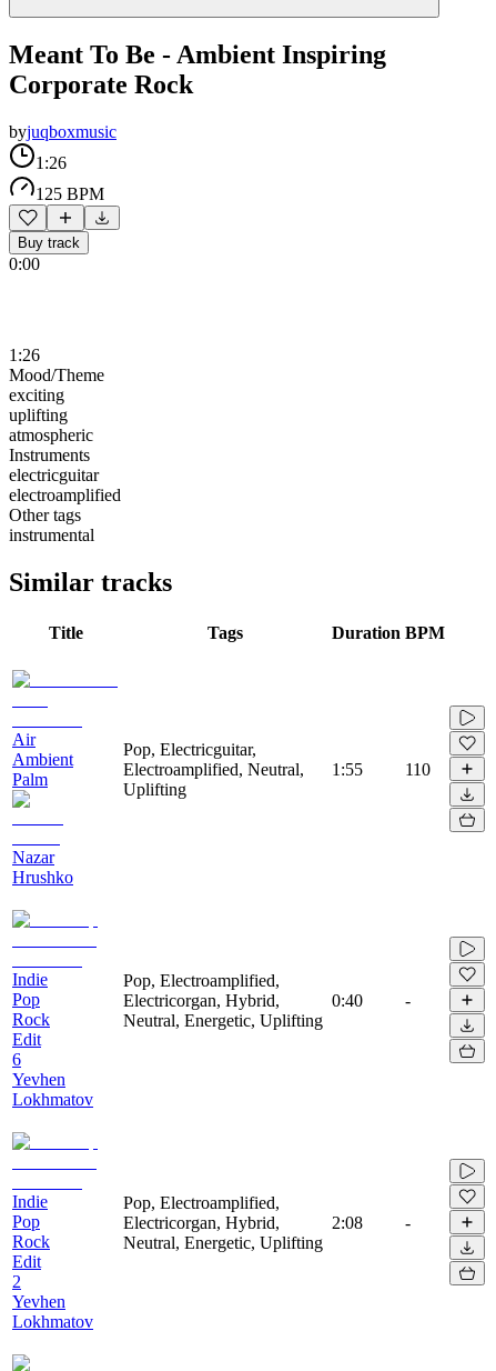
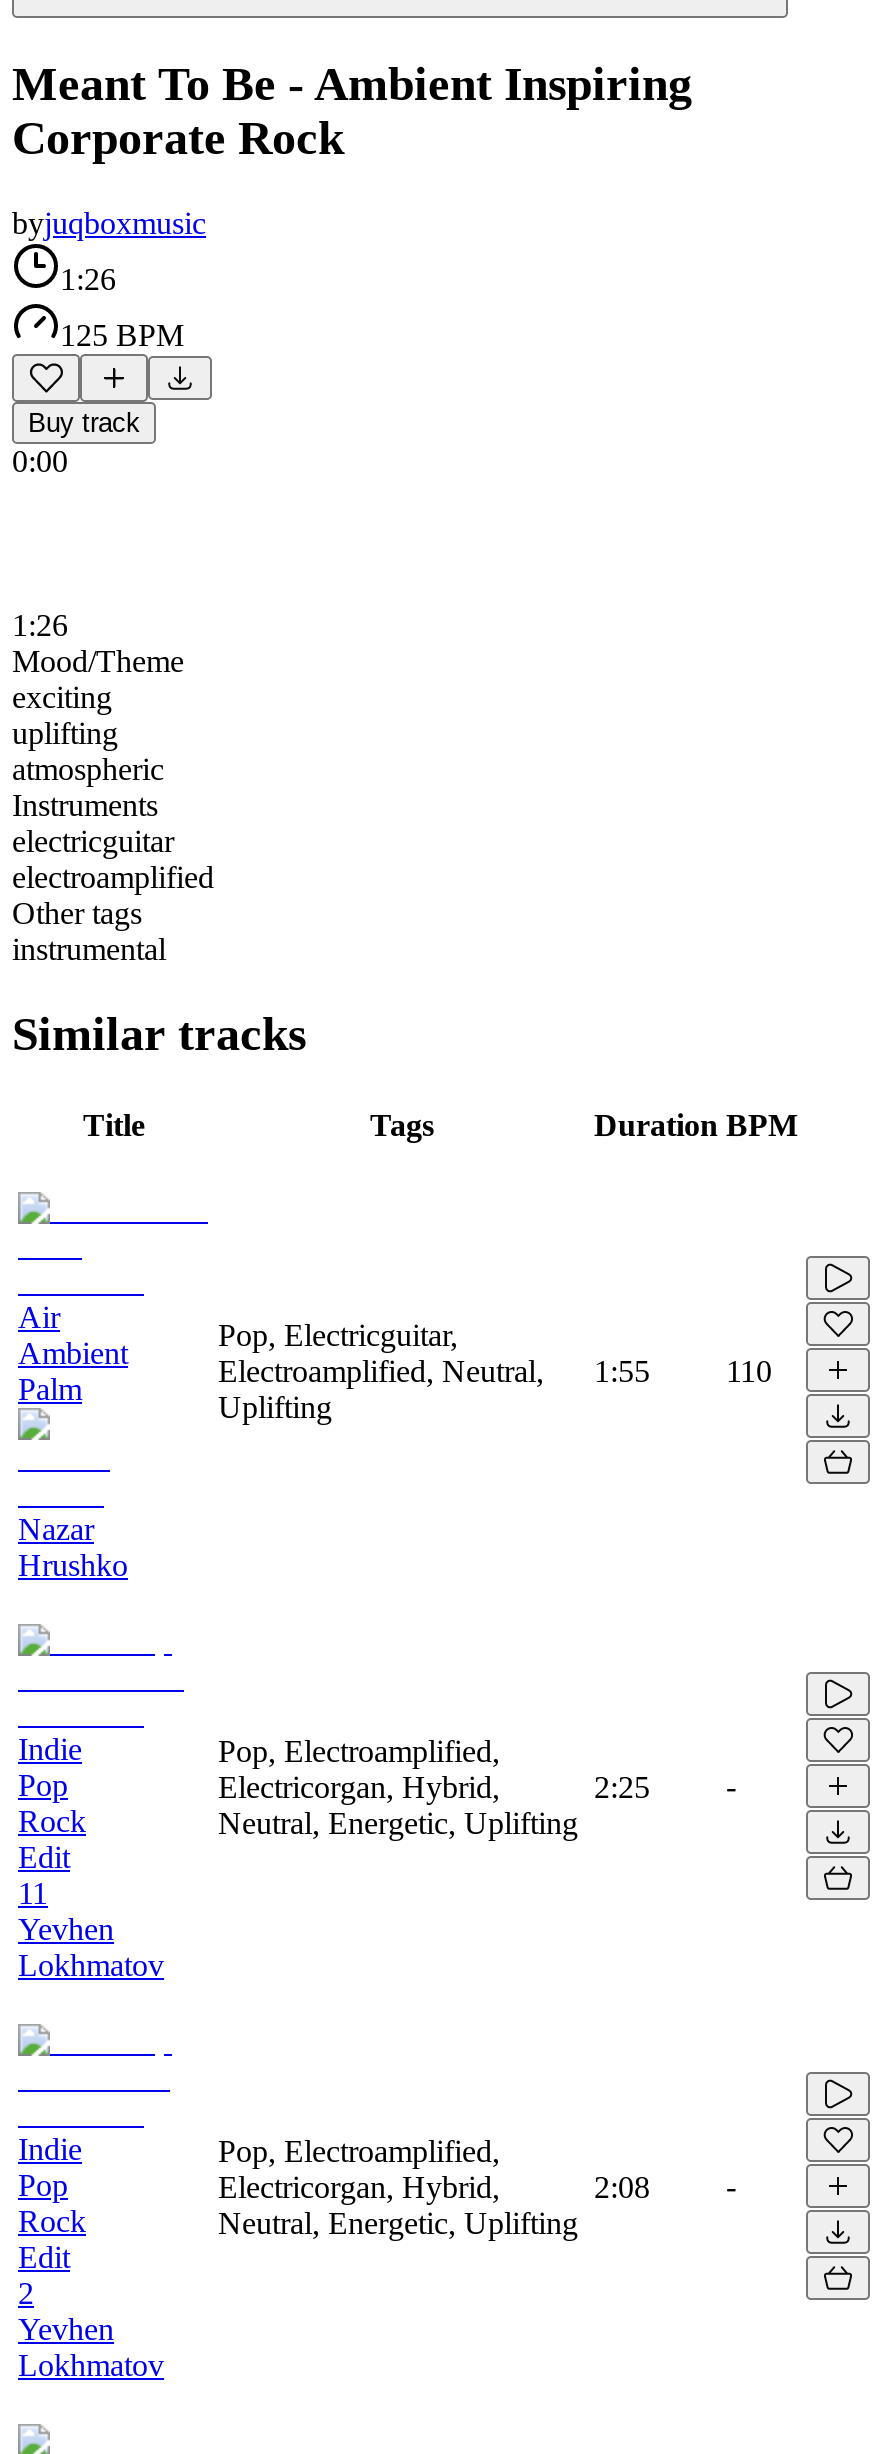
- 0:40
+ 2:25

- 6
+ 11
